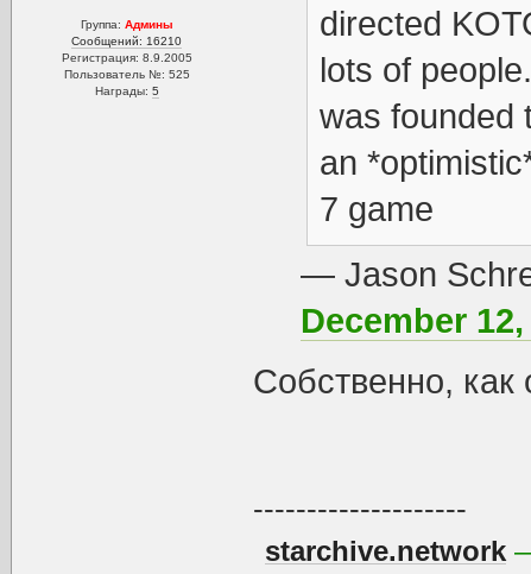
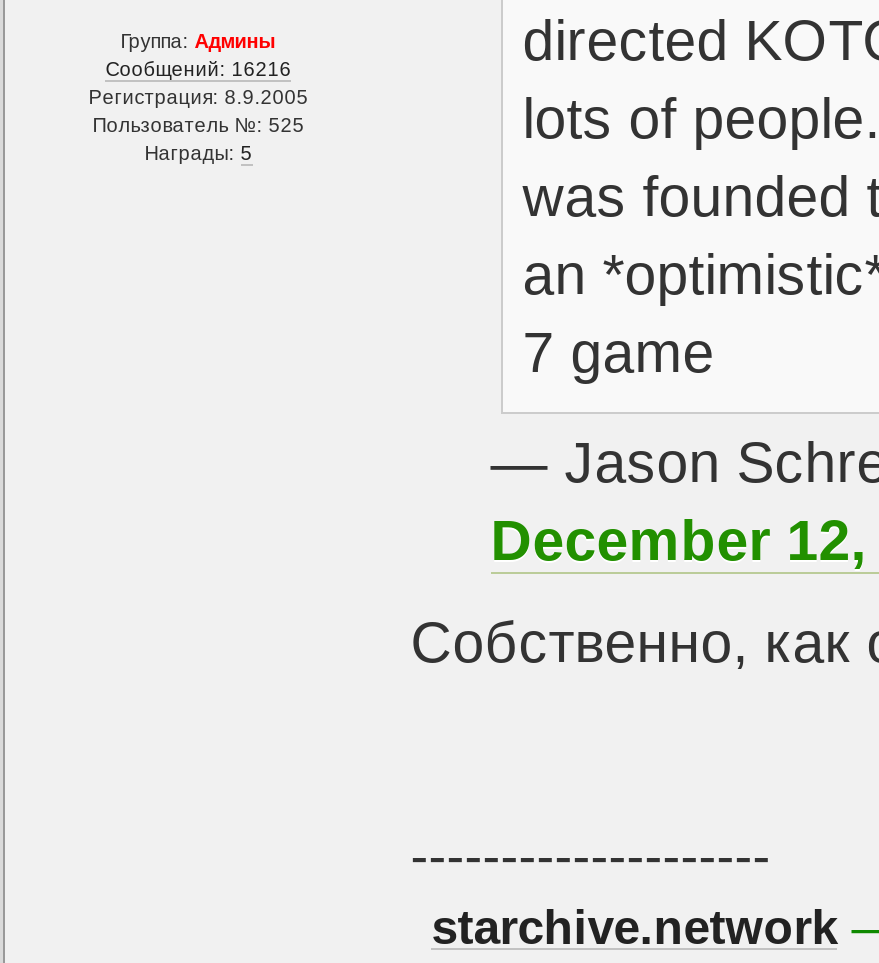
- Сообщений: 16210
+ Сообщений: 16216
